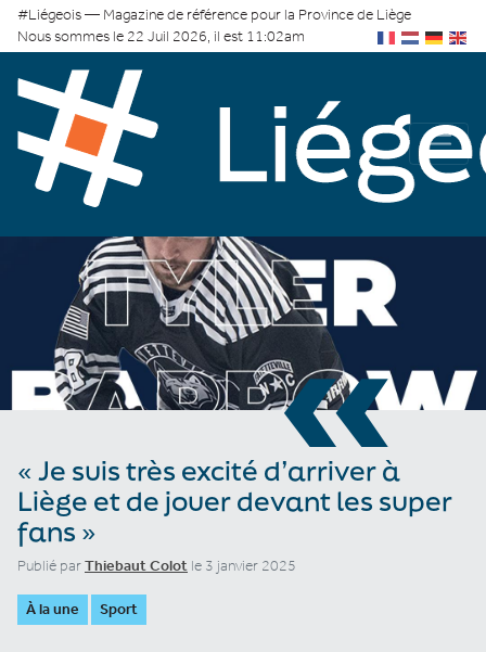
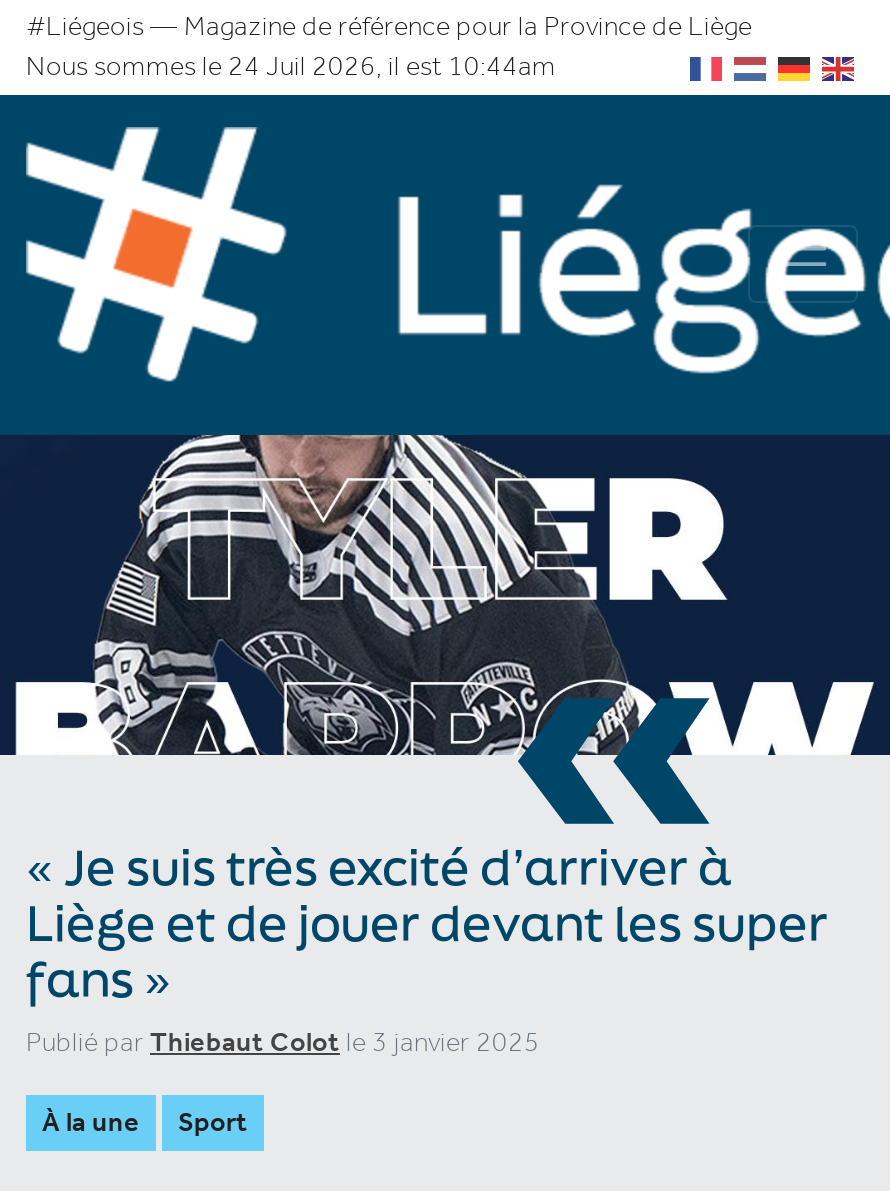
- Nous sommes le 22 Juil 2026, il est 11:02am
+ Nous sommes le 24 Juil 2026, il est 10:44am
